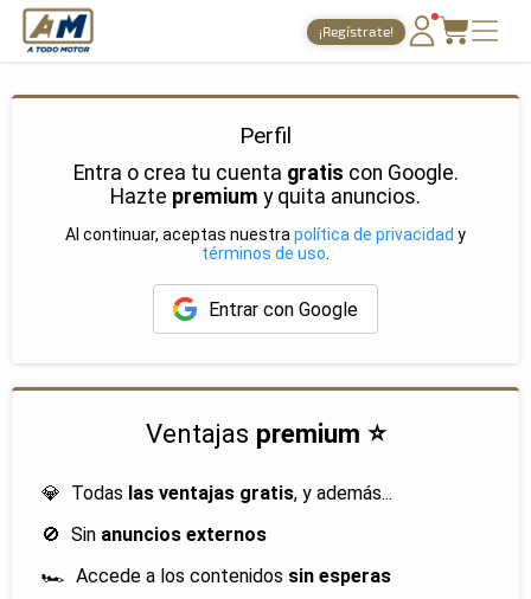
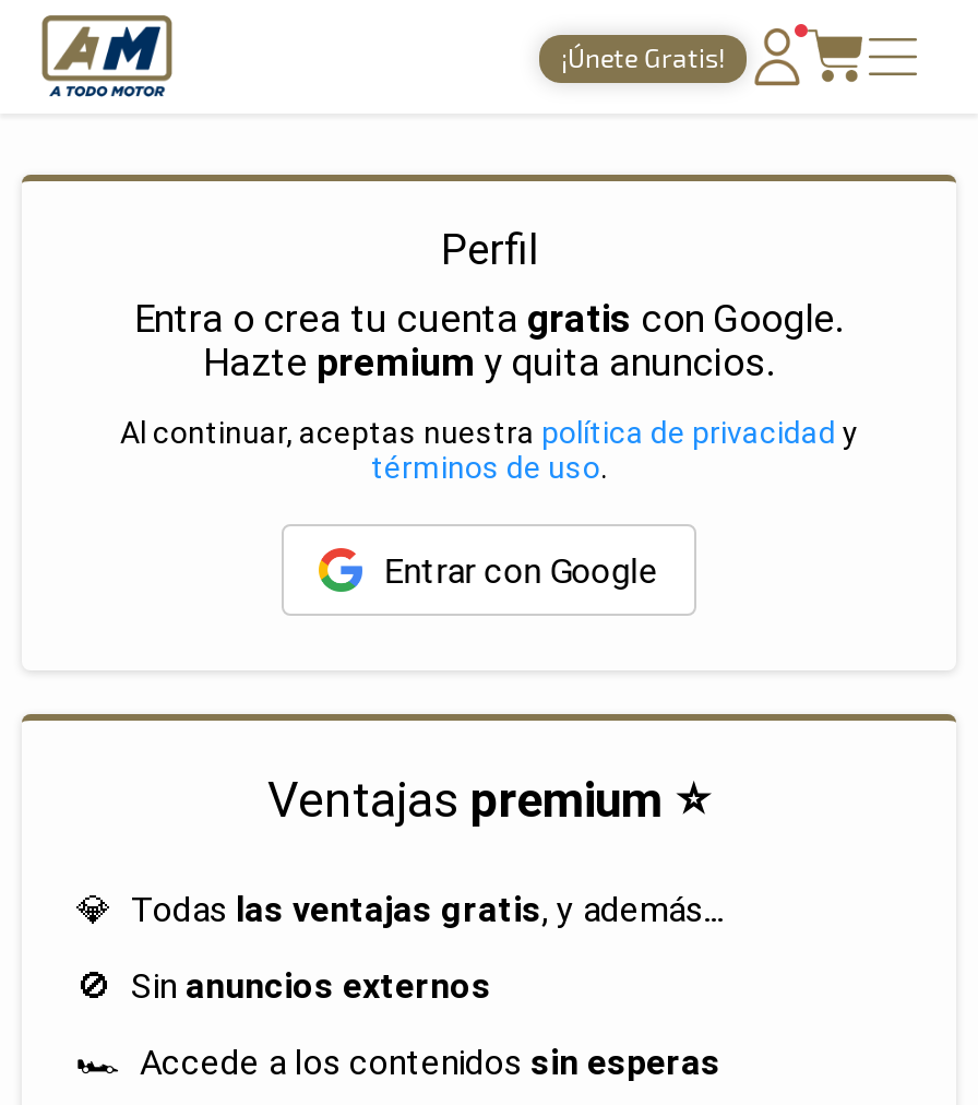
- ¡Regístrate!
+ ¡Únete Gratis!
